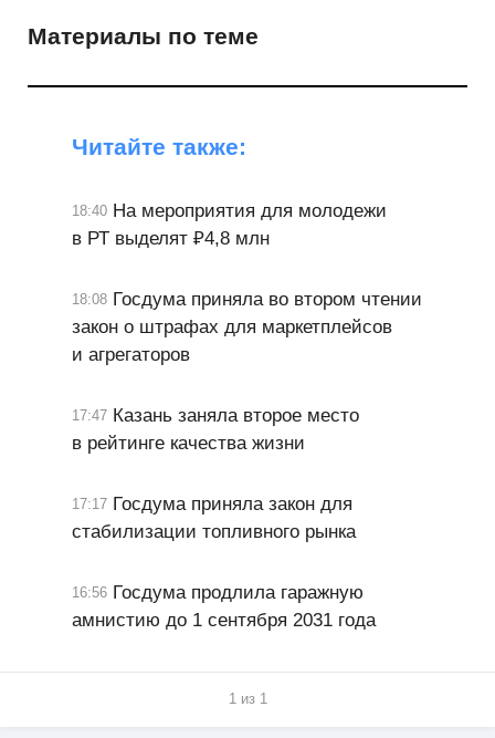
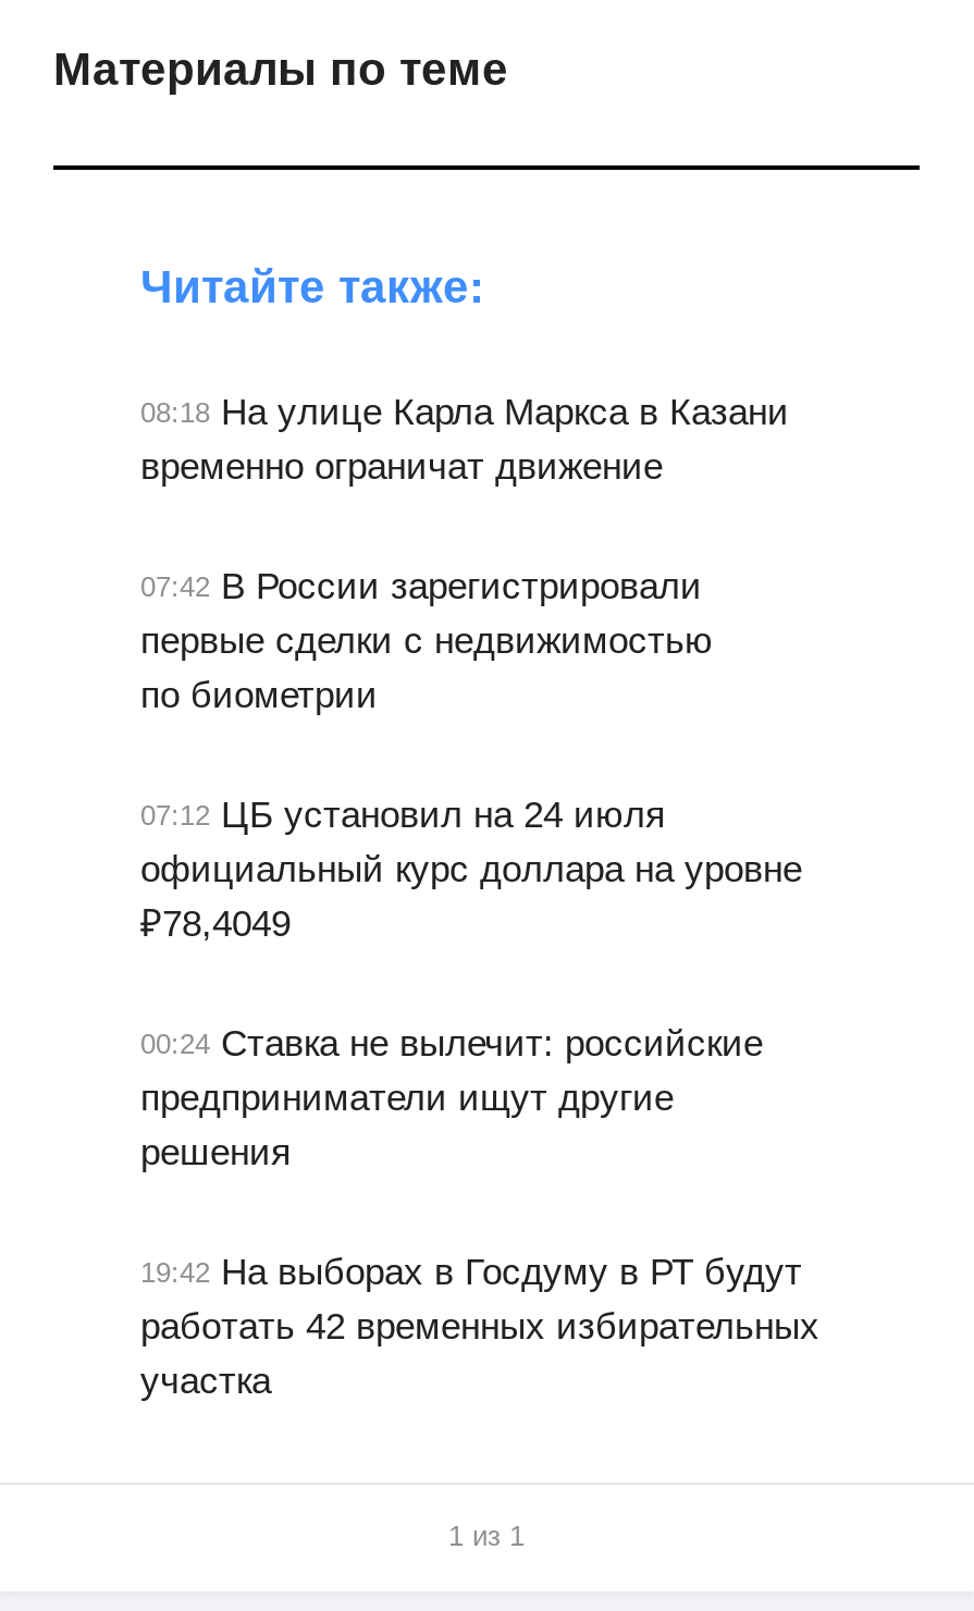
- 18:40 На мероприятия для молодежи
- в РТ выделят ₽4,8 млн
+ 08:18 На улице Карла Маркса в Казани
+ временно ограничат движение

- 18:08 Госдума приняла во втором чтении
- закон о штрафах для маркетплейсов
- и агрегаторов
+ 07:42 В России зарегистрировали
+ первые сделки с недвижимостью
+ по биометрии

- 17:47 Казань заняла второе место
- в рейтинге качества жизни
+ 07:12 ЦБ установил на 24 июля
+ официальный курс доллара на уровне
+ ₽78,4049

- 17:17 Госдума приняла закон для
- стабилизации топливного рынка
+ 00:24 Ставка не вылечит: российские
+ предприниматели ищут другие
+ решения

- 16:56 Госдума продлила гаражную
- амнистию до 1 сентября 2031 года
+ 19:42 На выборах в Госдуму в РТ будут
+ работать 42 временных избирательных
+ участка
